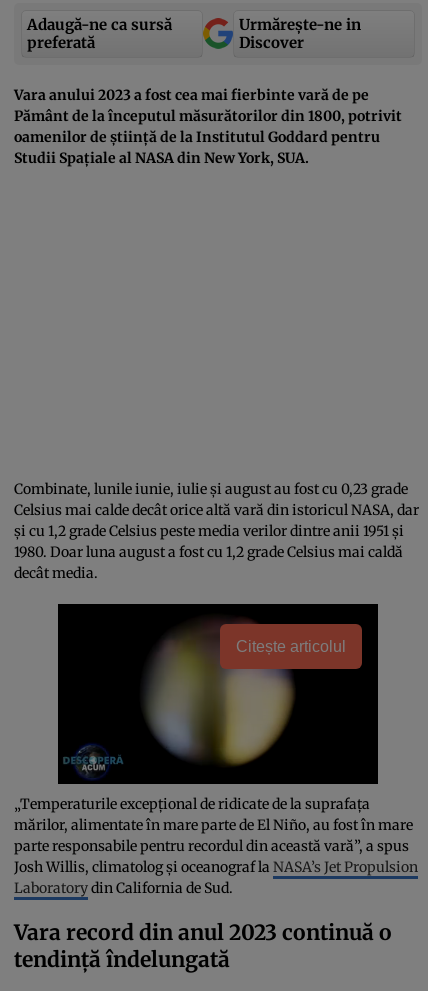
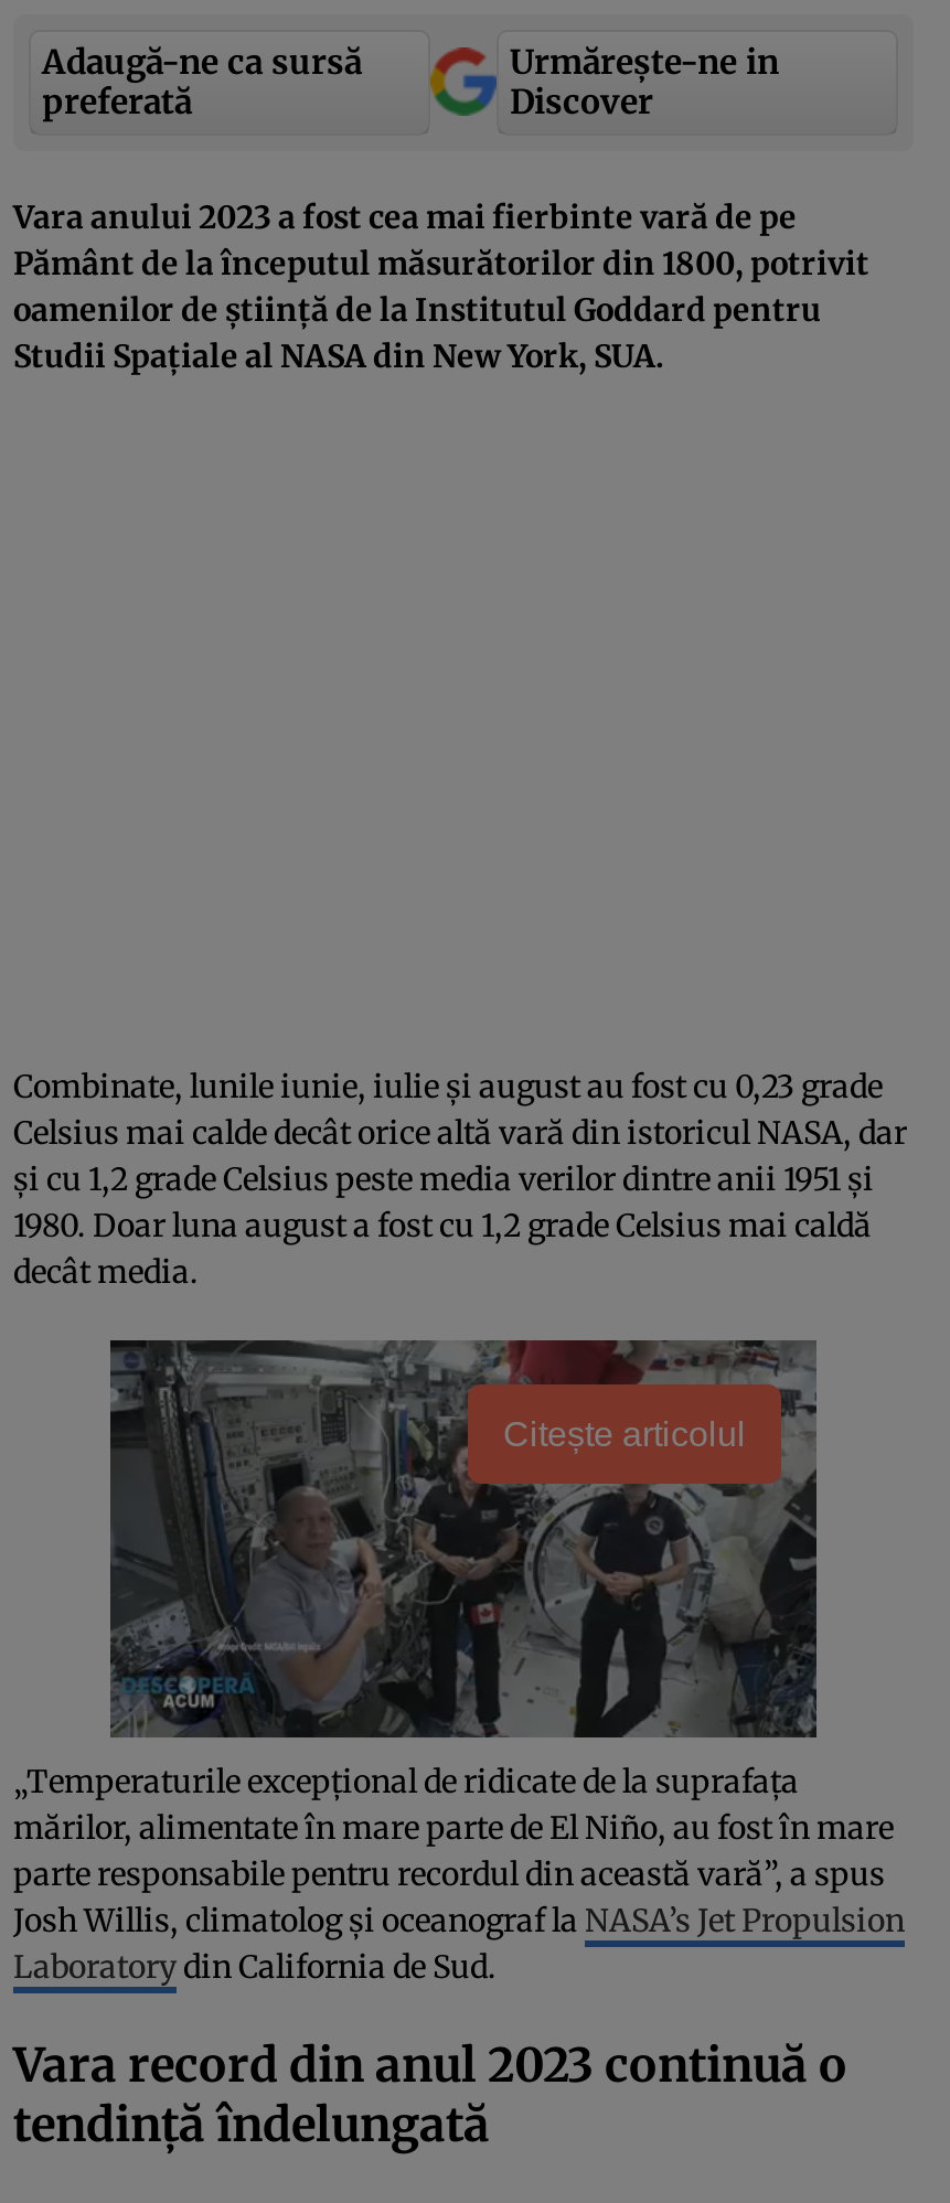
- [image]
+ [image]
